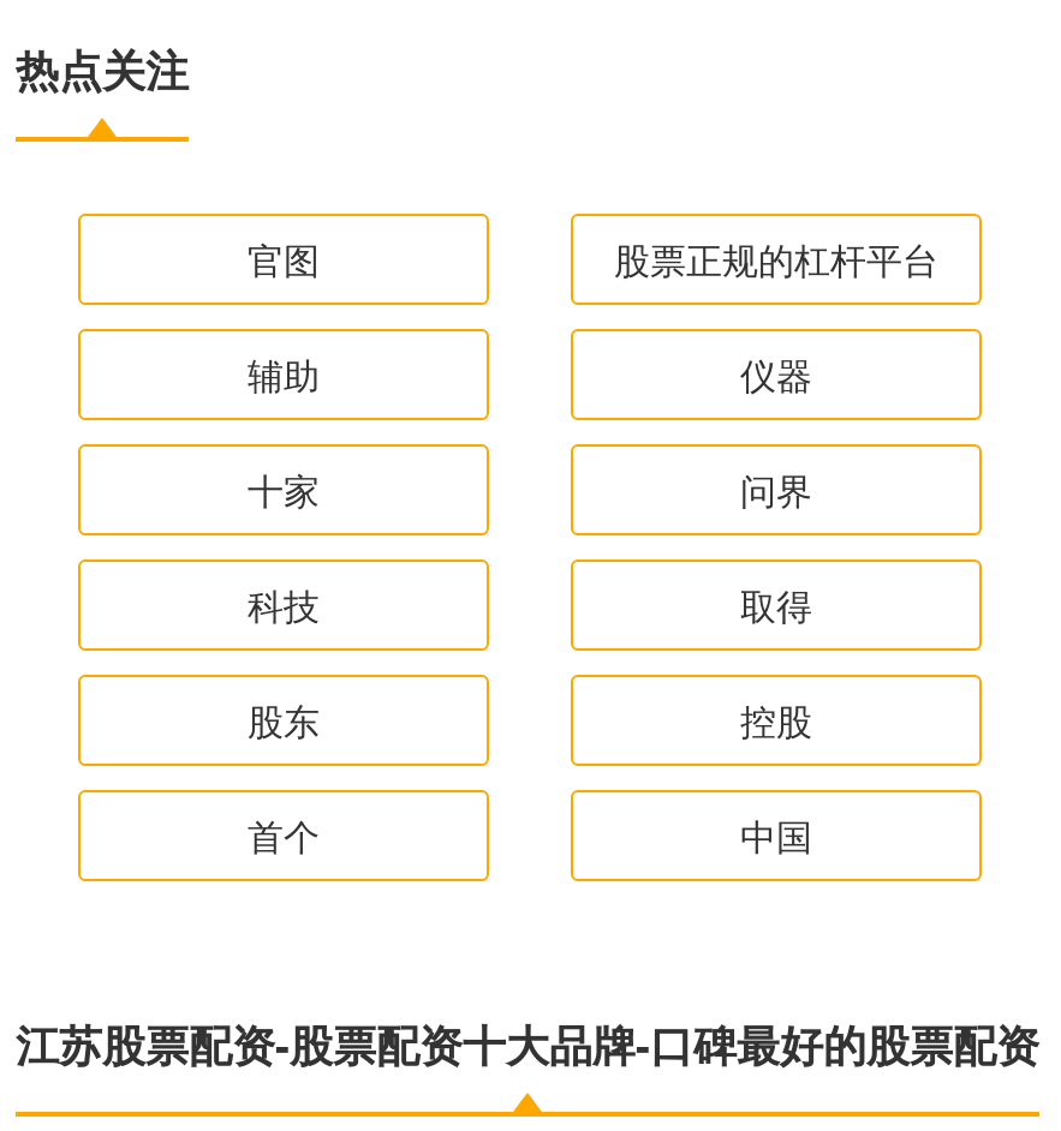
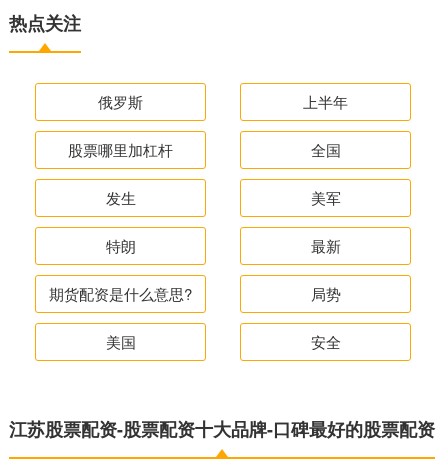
- 官图
- 股票正规的杠杆平台
+ 俄罗斯
+ 上半年

- 辅助
- 仪器
+ 股票哪里加杠杆
+ 全国

- 十家
- 问界
+ 发生
+ 美军

- 科技
- 取得
+ 特朗
+ 最新

- 股东
- 控股
+ 期货配资是什么意思?
+ 局势

- 首个
- 中国
+ 美国
+ 安全
